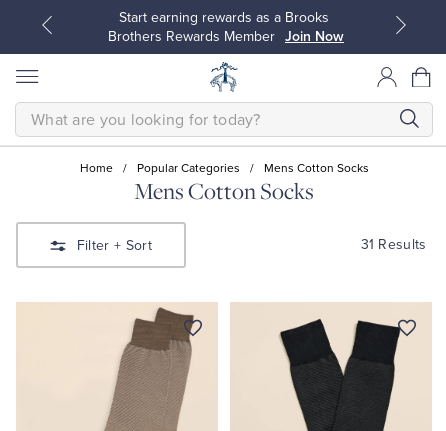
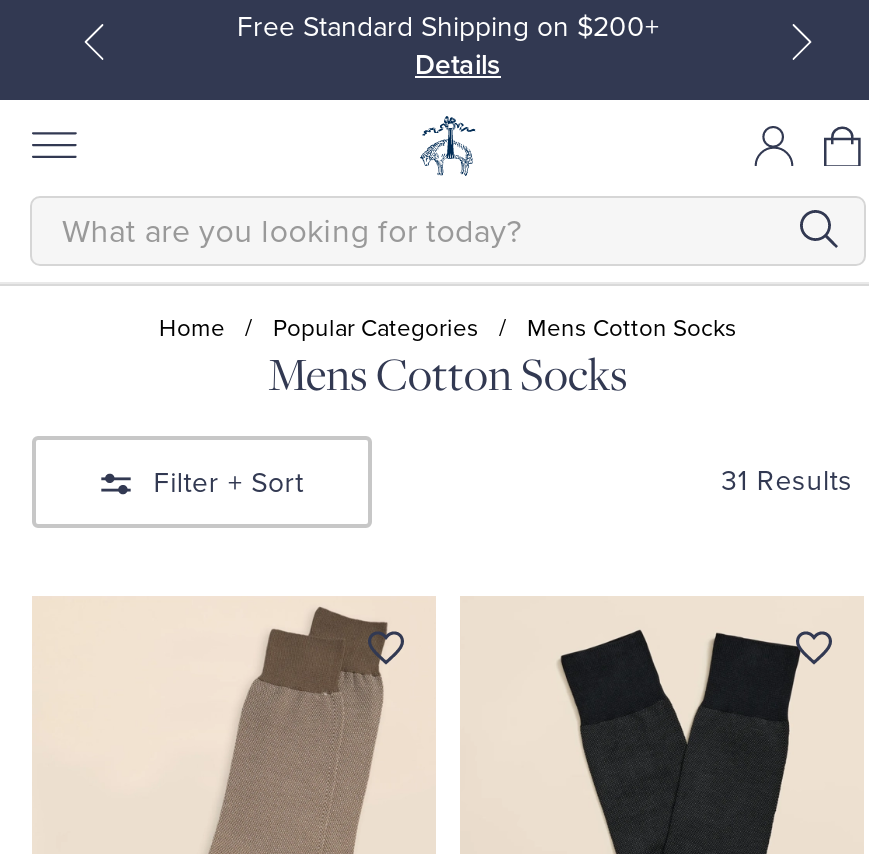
- Start earning rewards as a Brooks
- Brothers Rewards Member Join Now
+ Free Standard Shipping on $200+
+ Details
